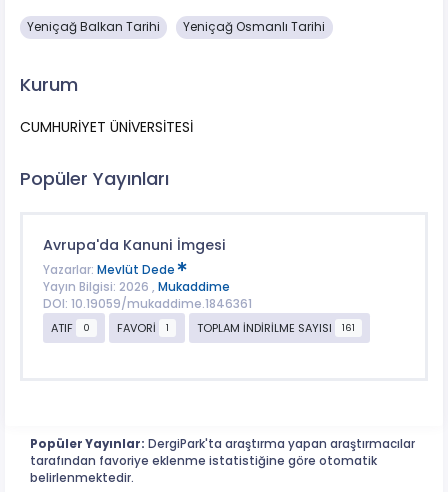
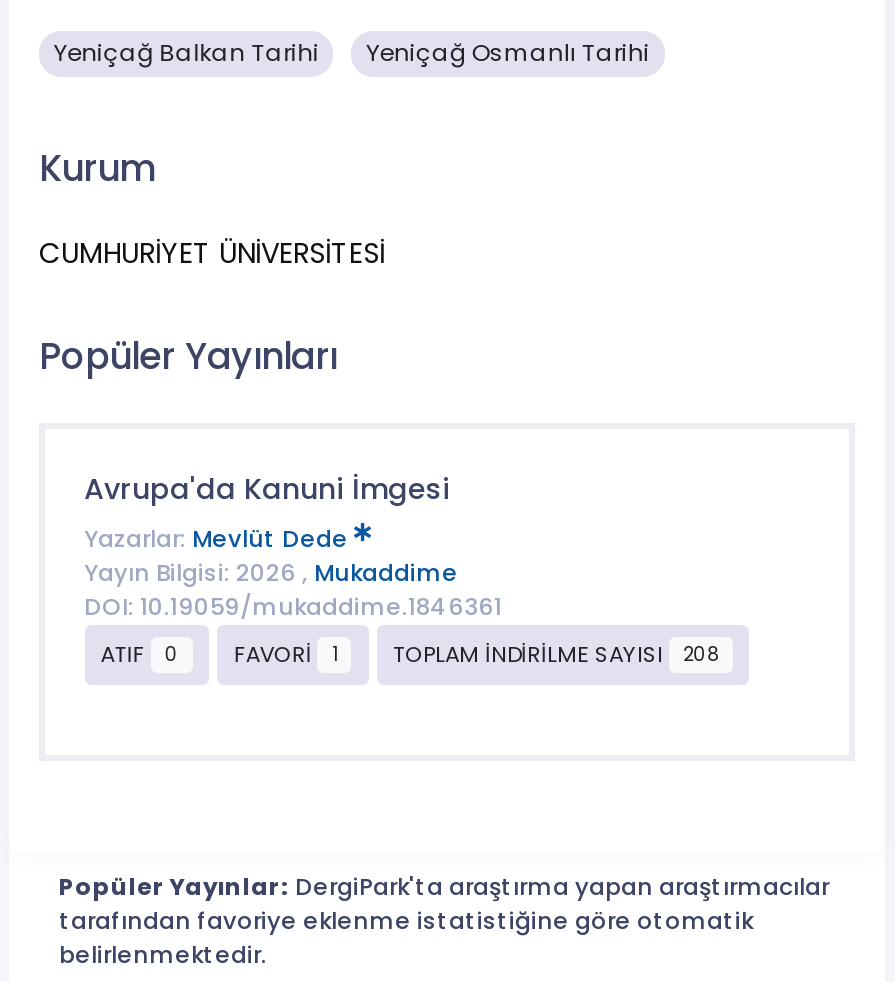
- TOPLAM İNDİRİLME SAYISI 161
+ TOPLAM İNDİRİLME SAYISI 208
